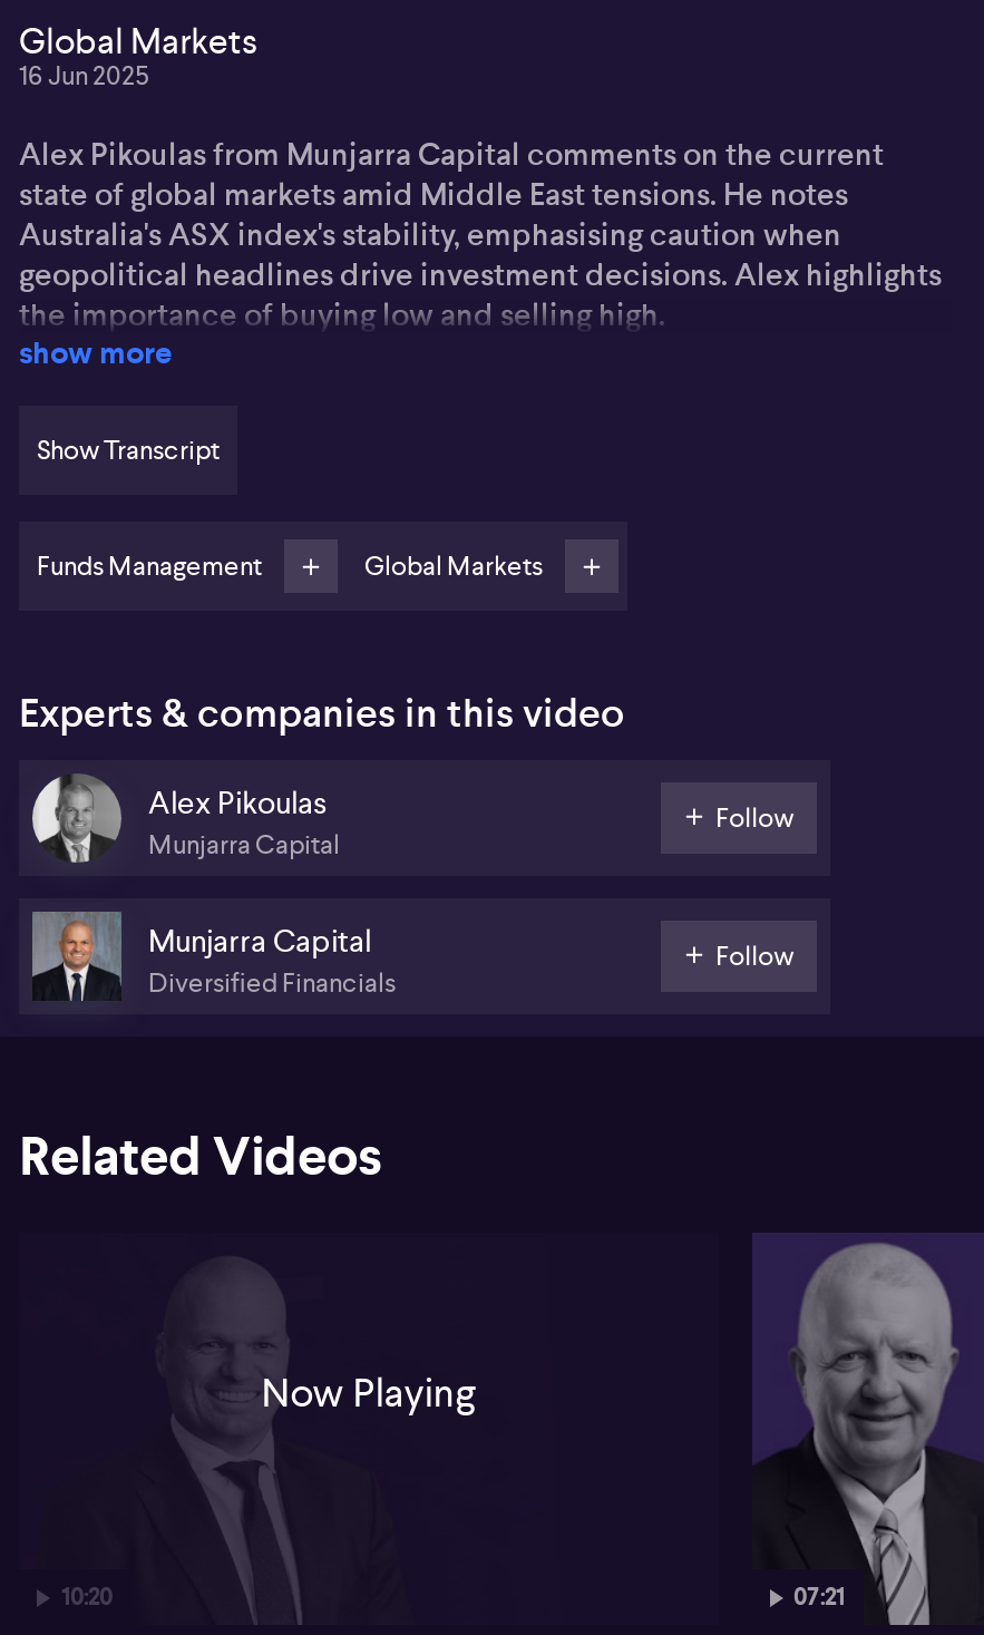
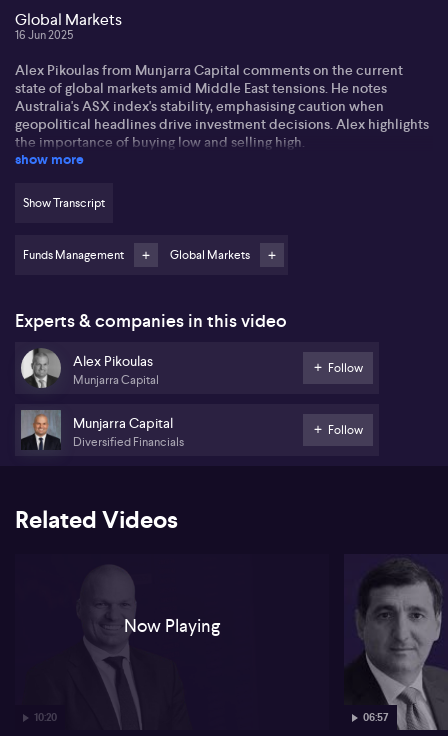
- [image]
- 07:21
+ [image]
+ 06:57
